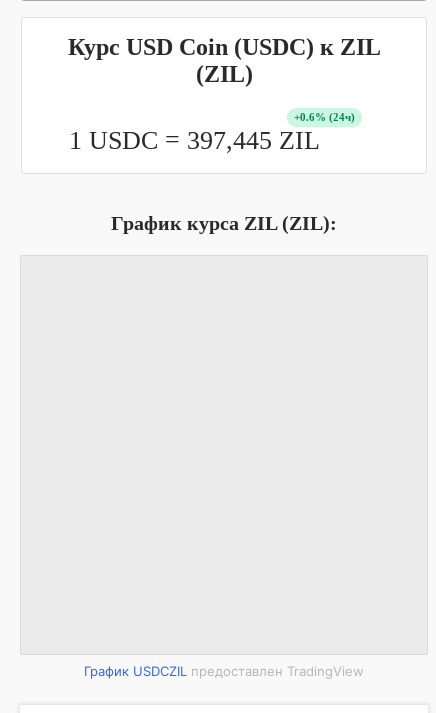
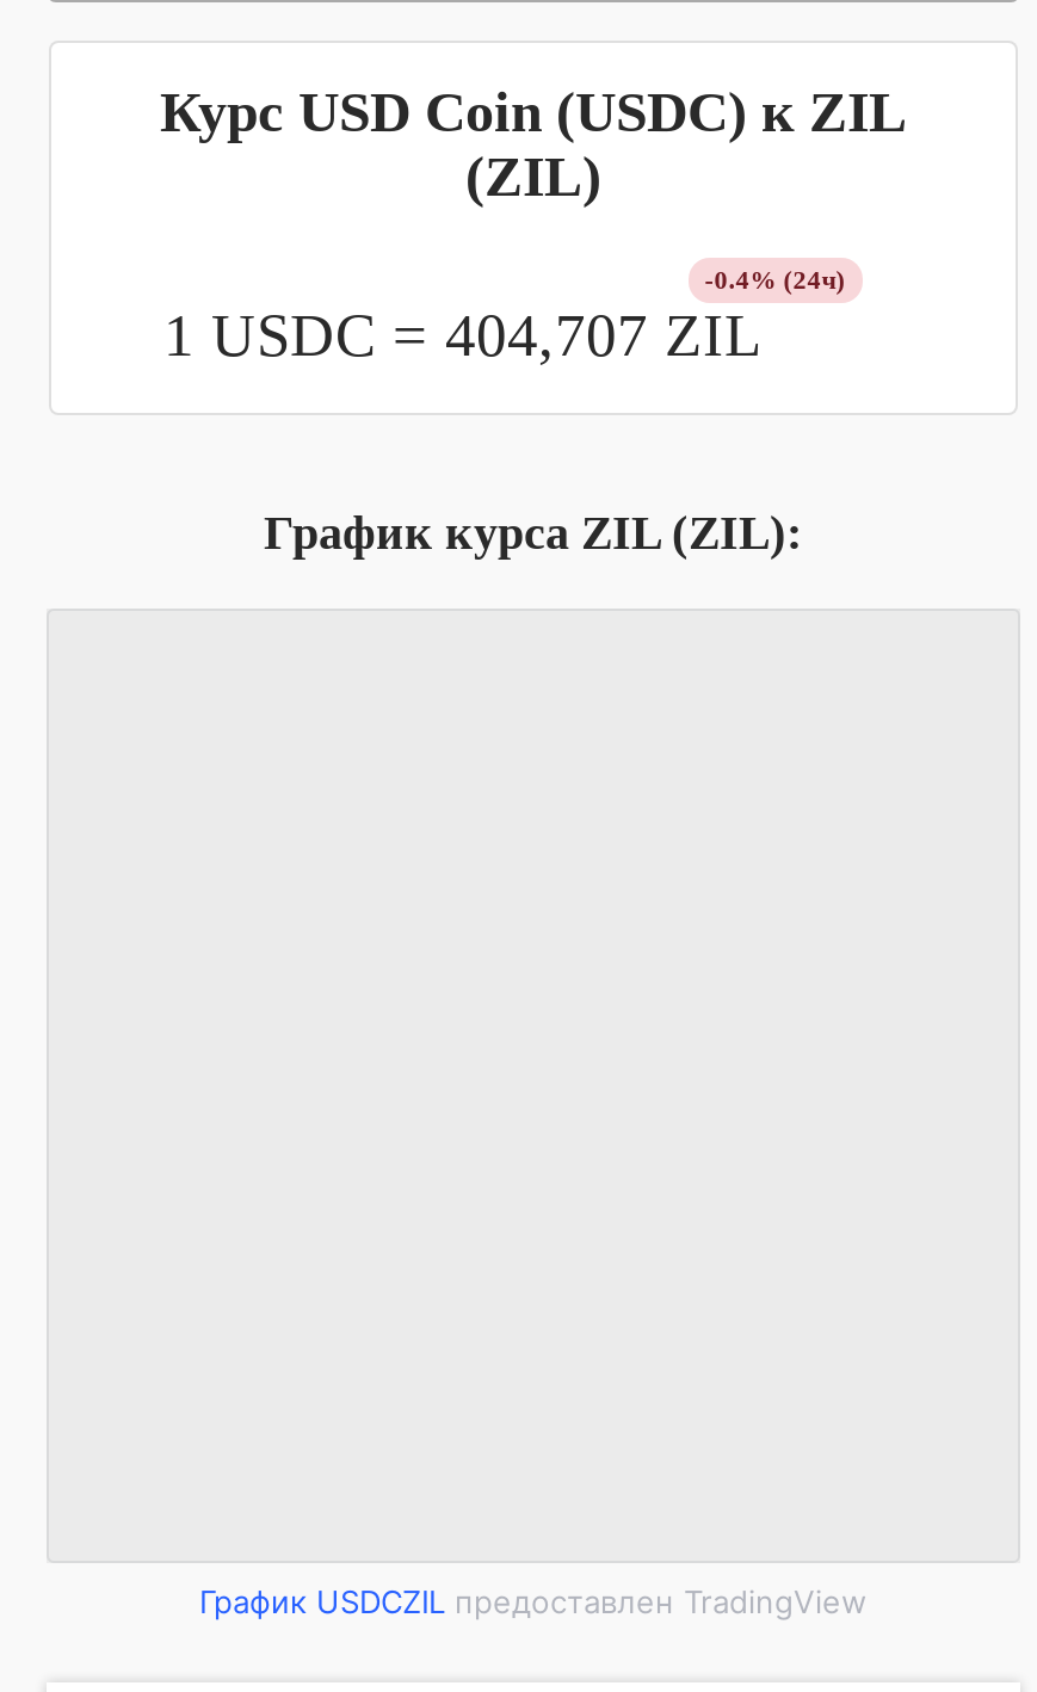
- +0.6% (24ч)
+ -0.4% (24ч)

- 1 USDC = 397,445 ZIL
+ 1 USDC = 404,707 ZIL
